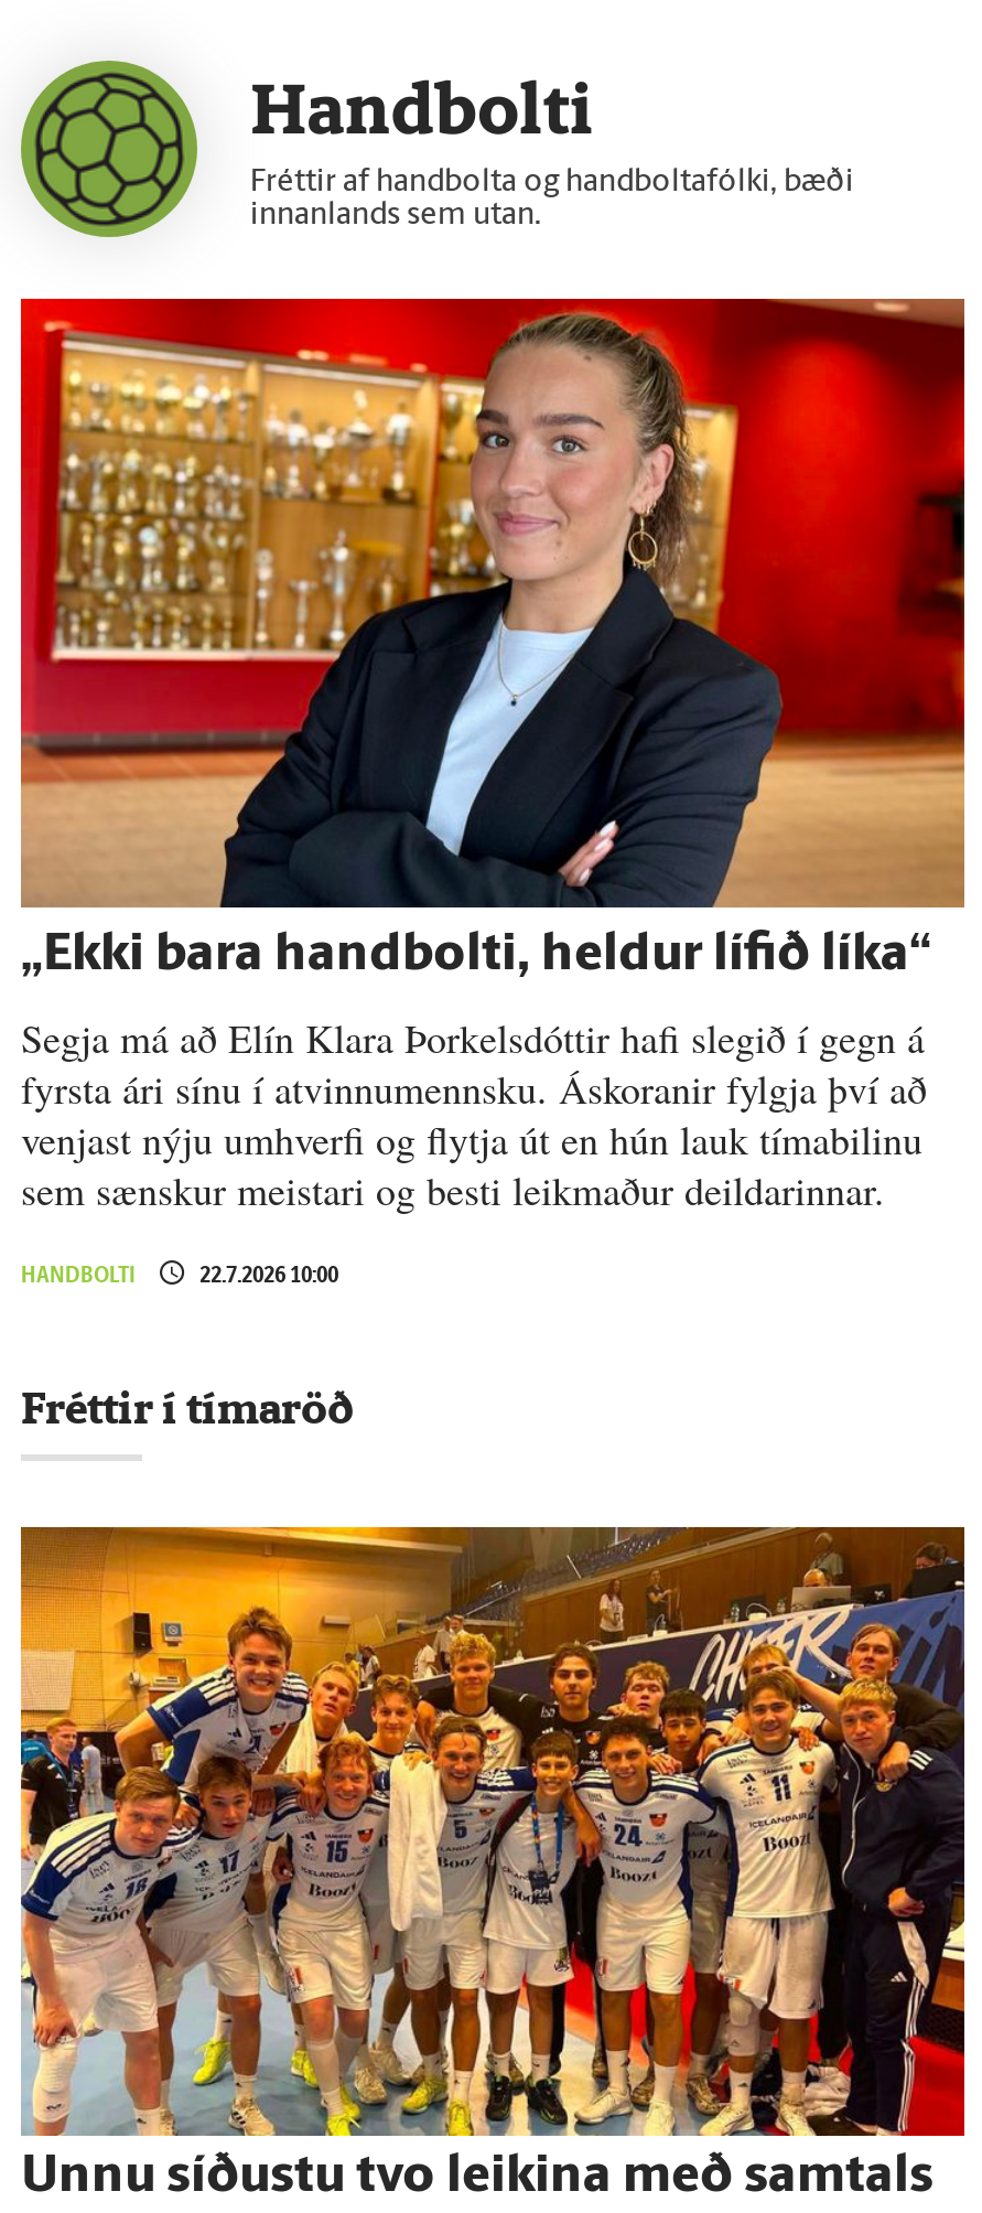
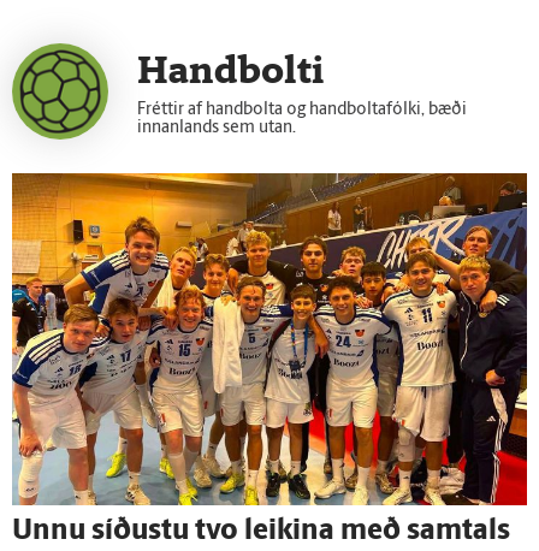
- [image]
- „Ekki bara handbolti, heldur lífið líka“
- Segja má að Elín Klara Þorkelsdóttir hafi slegið í gegn á
- fyrsta ári sínu í atvinnumennsku. Áskoranir fylgja því að
- venjast nýju umhverfi og flytja út en hún lauk tímabilinu
- sem sænskur meistari og besti leikmaður deildarinnar.
- HANDBOLTI
- 22.7.2026 10:00
- Fréttir í tímaröð

moved up: [image]
